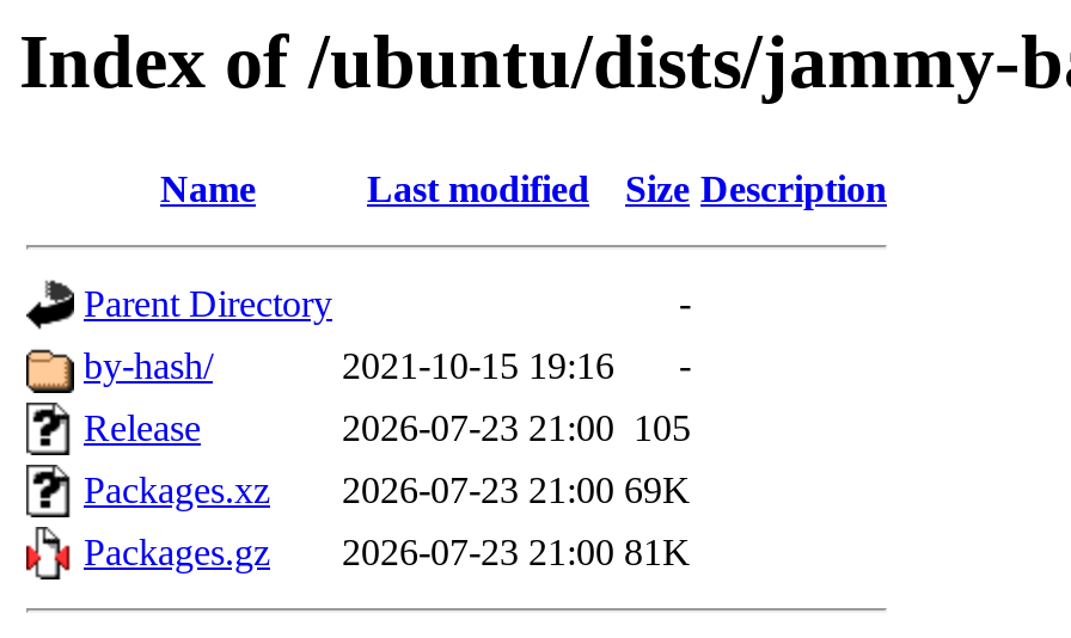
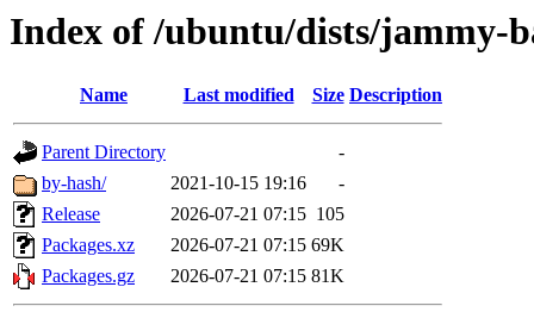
- 2026-07-23 21:00 105
+ 2026-07-21 07:15 105

- Packages.xz 2026-07-23 21:00 69K
+ Packages.xz 2026-07-21 07:15 69K

- Packages.gz 2026-07-23 21:00 81K
+ Packages.gz 2026-07-21 07:15 81K
